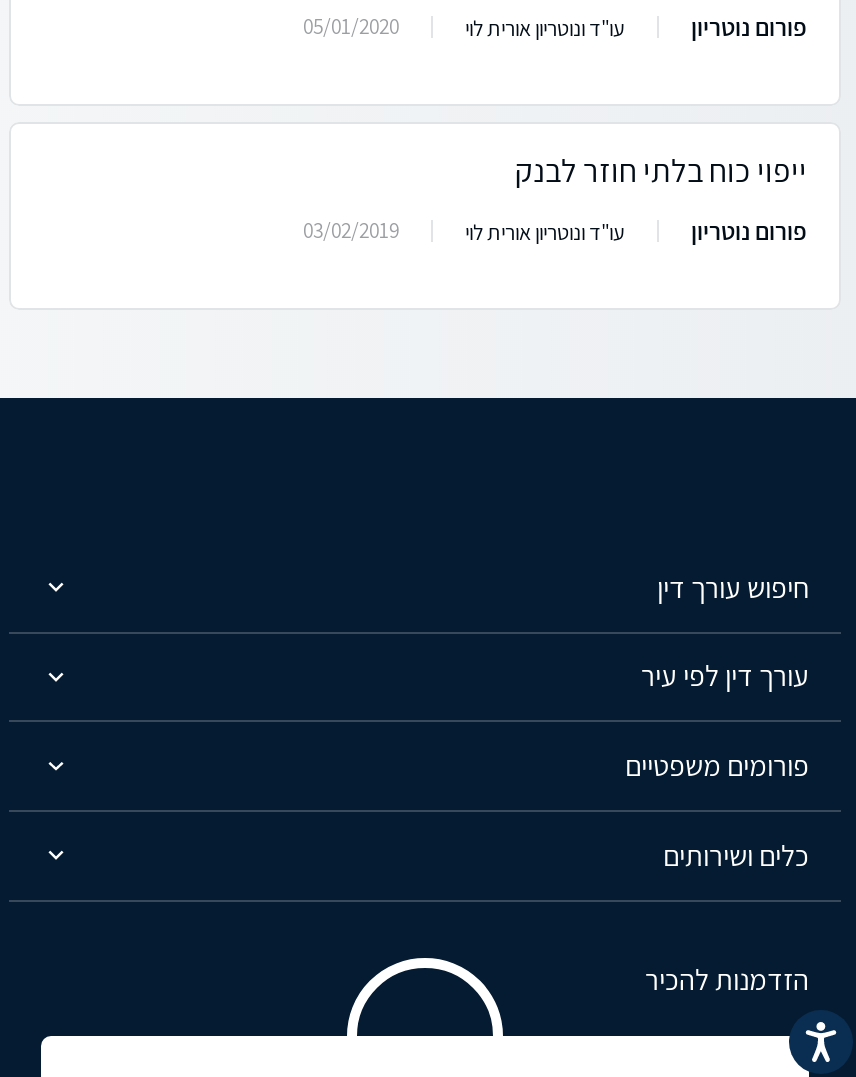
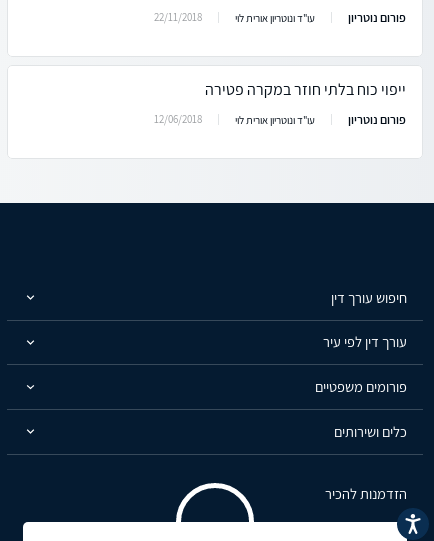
- 05/01/2020
+ 22/11/2018

- ייפוי כוח בלתי חוזר לבנק
+ ייפוי כוח בלתי חוזר במקרה פטירה

- 03/02/2019
+ 12/06/2018
